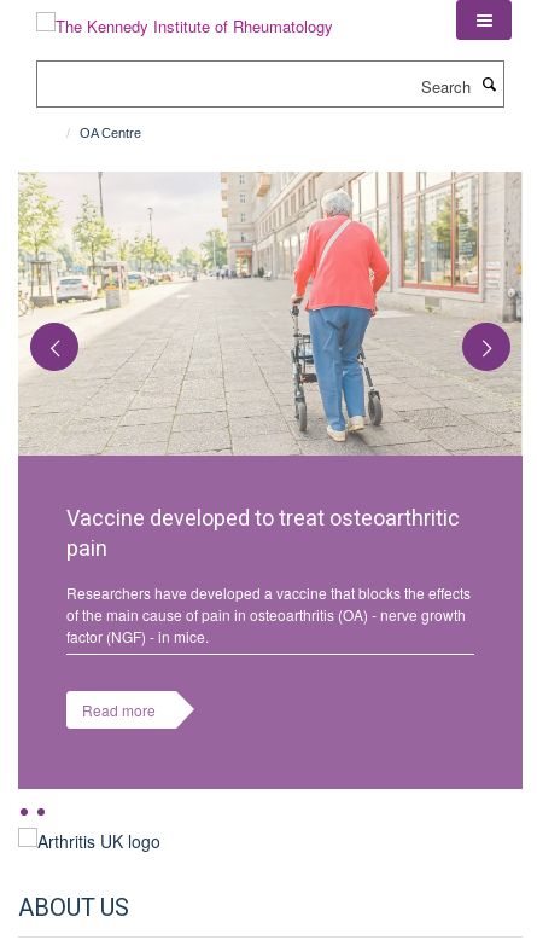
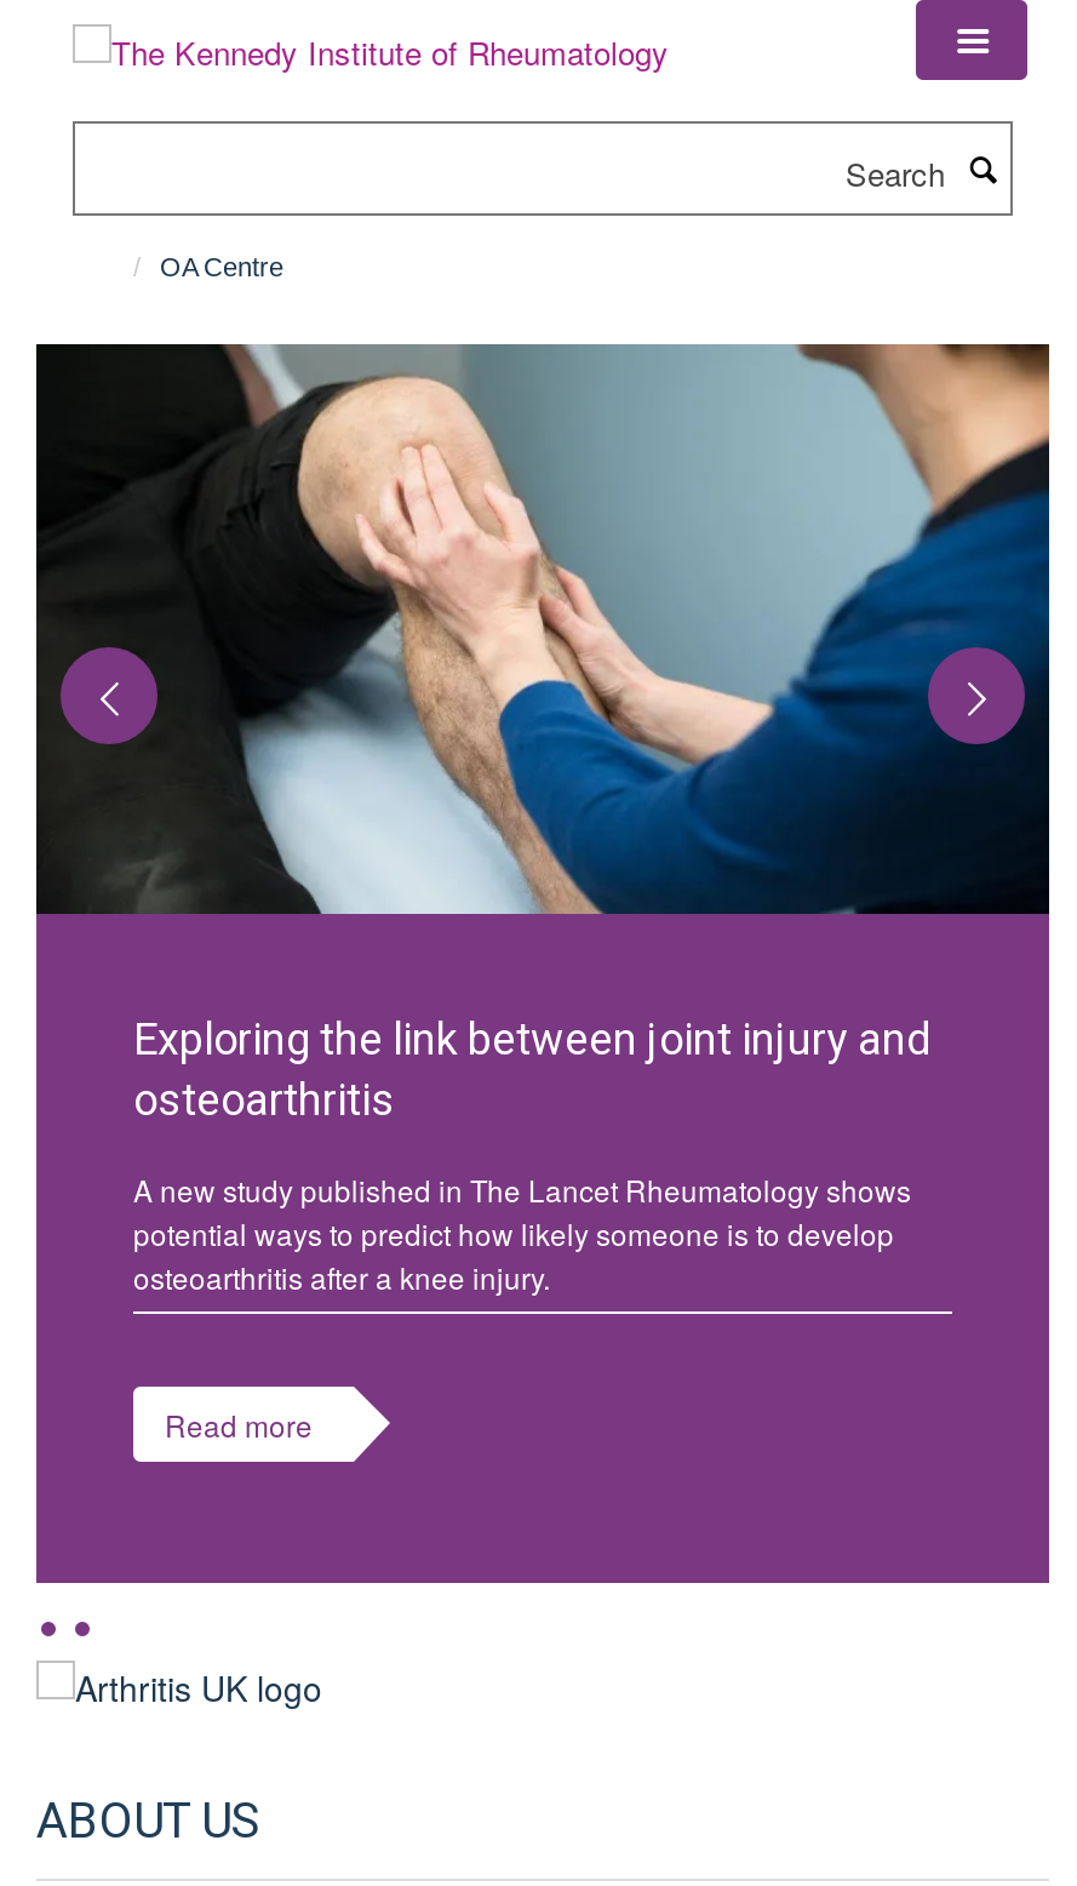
- [image]
- Vaccine developed to treat osteoarthritic
- pain
+ [image]
+ Exploring the link between joint injury and
+ osteoarthritis

- Researchers have developed a vaccine that blocks the effects
- of the main cause of pain in osteoarthritis (OA) - nerve growth
- factor (NGF) - in mice.
+ A new study published in The Lancet Rheumatology shows
+ potential ways to predict how likely someone is to develop
+ osteoarthritis after a knee injury.
